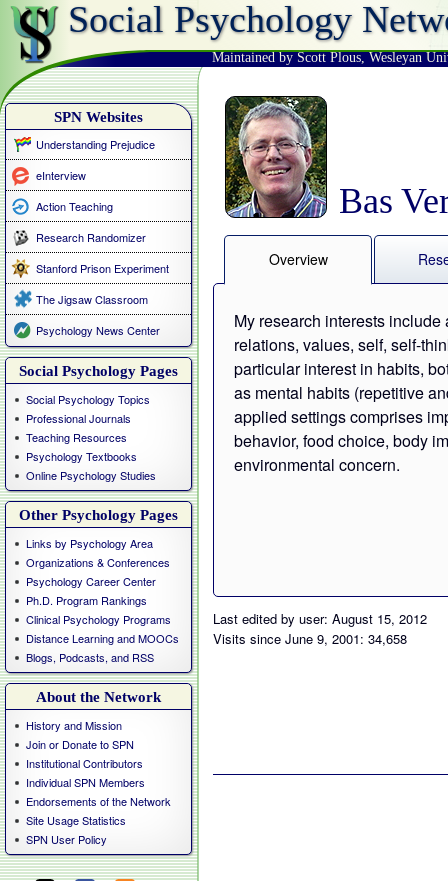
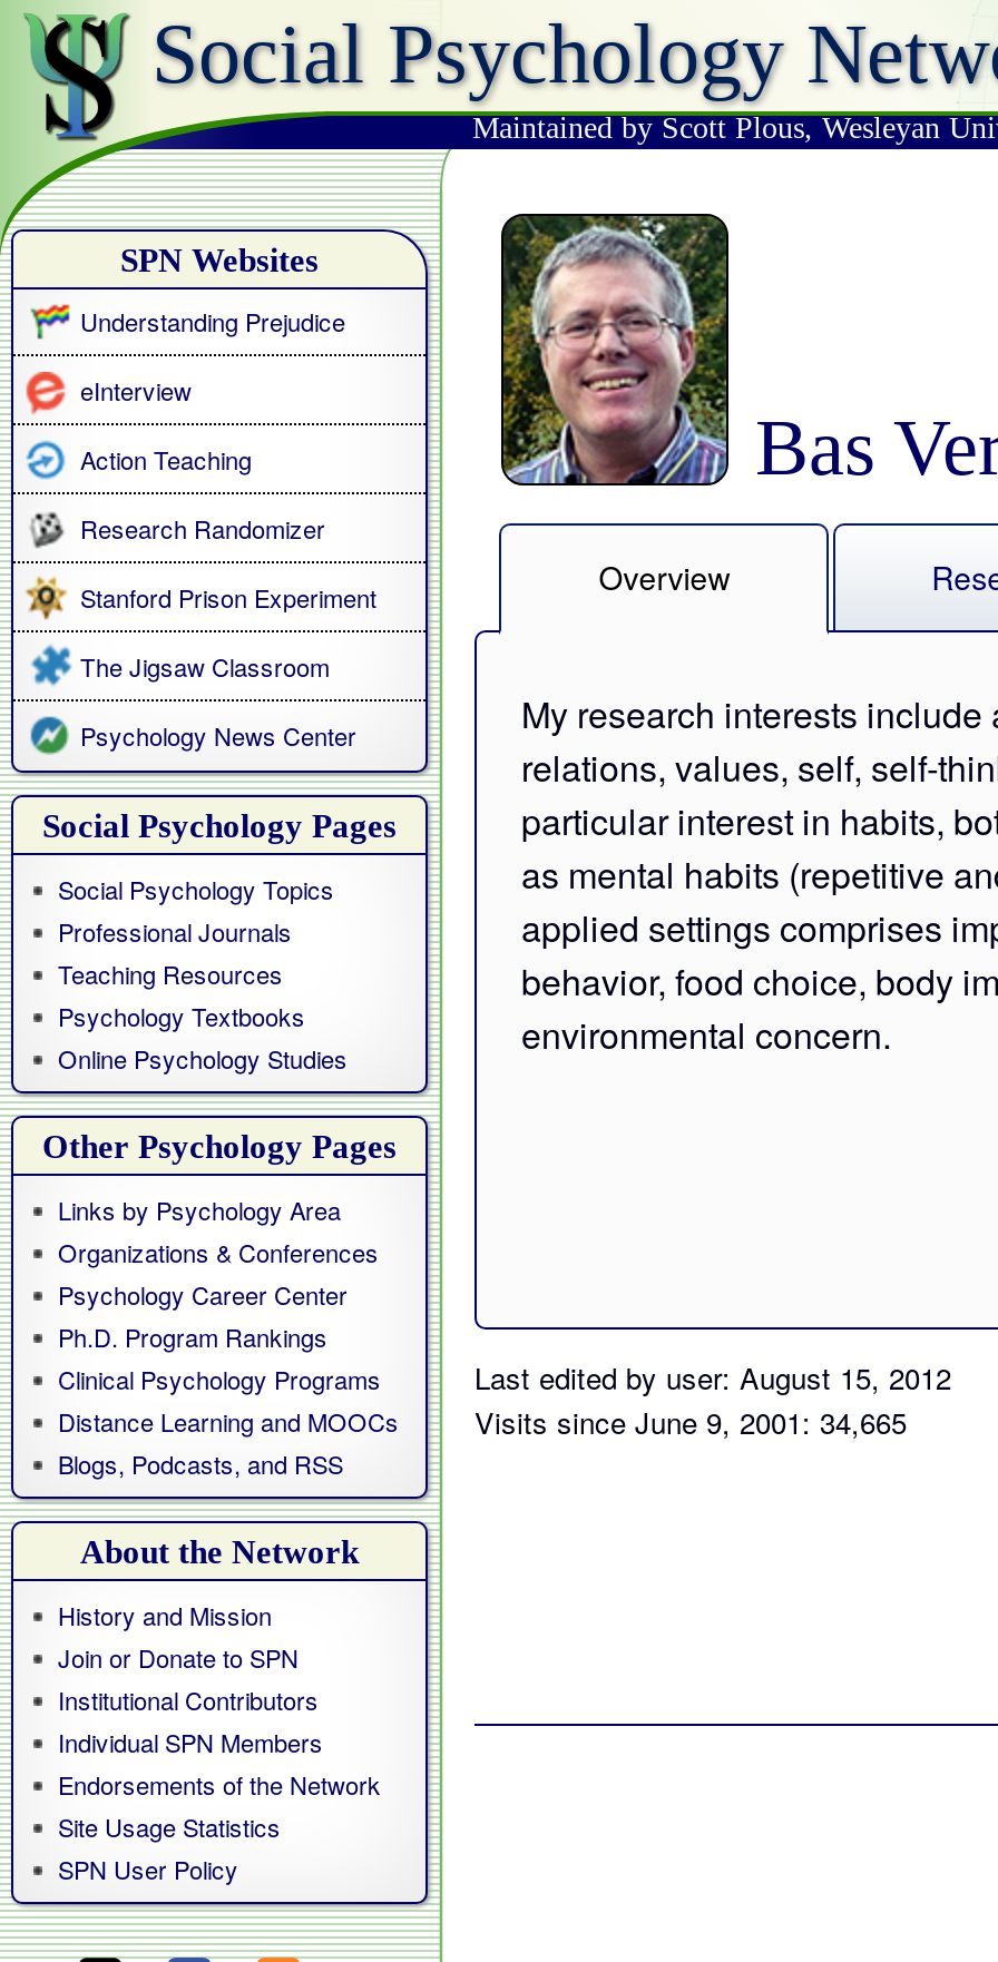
- Visits since June 9, 2001: 34,658
+ Visits since June 9, 2001: 34,665
